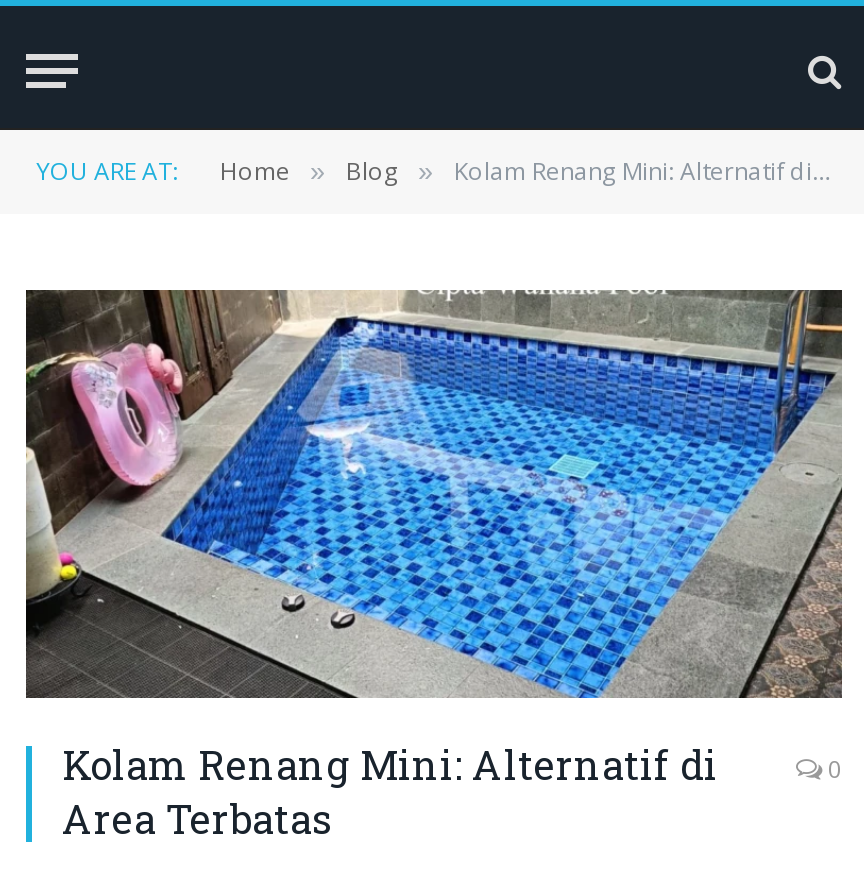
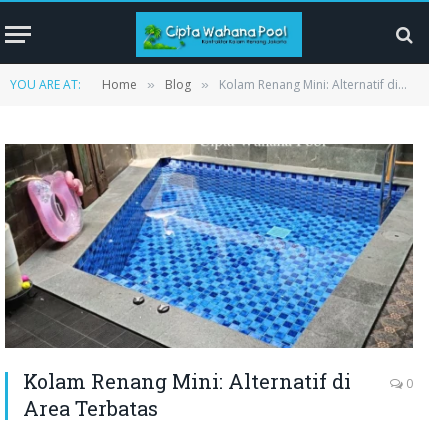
+ [image]
